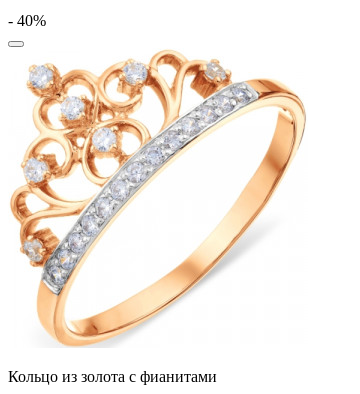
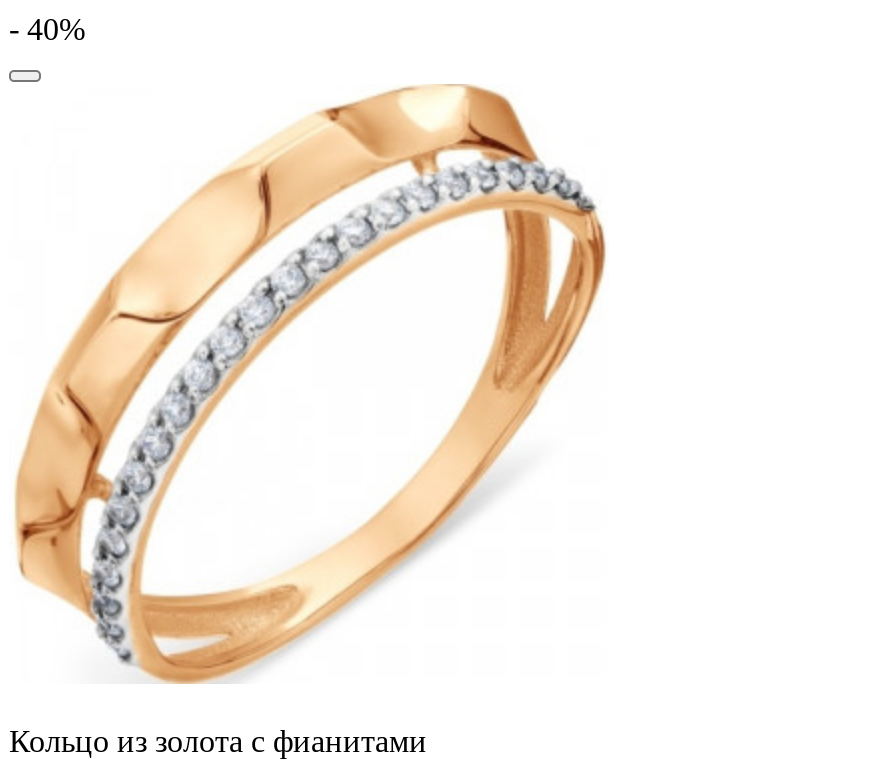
- [image]
+ [image]
